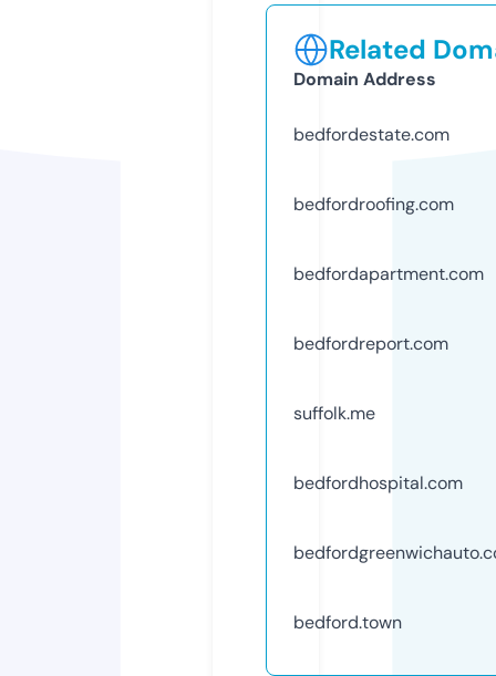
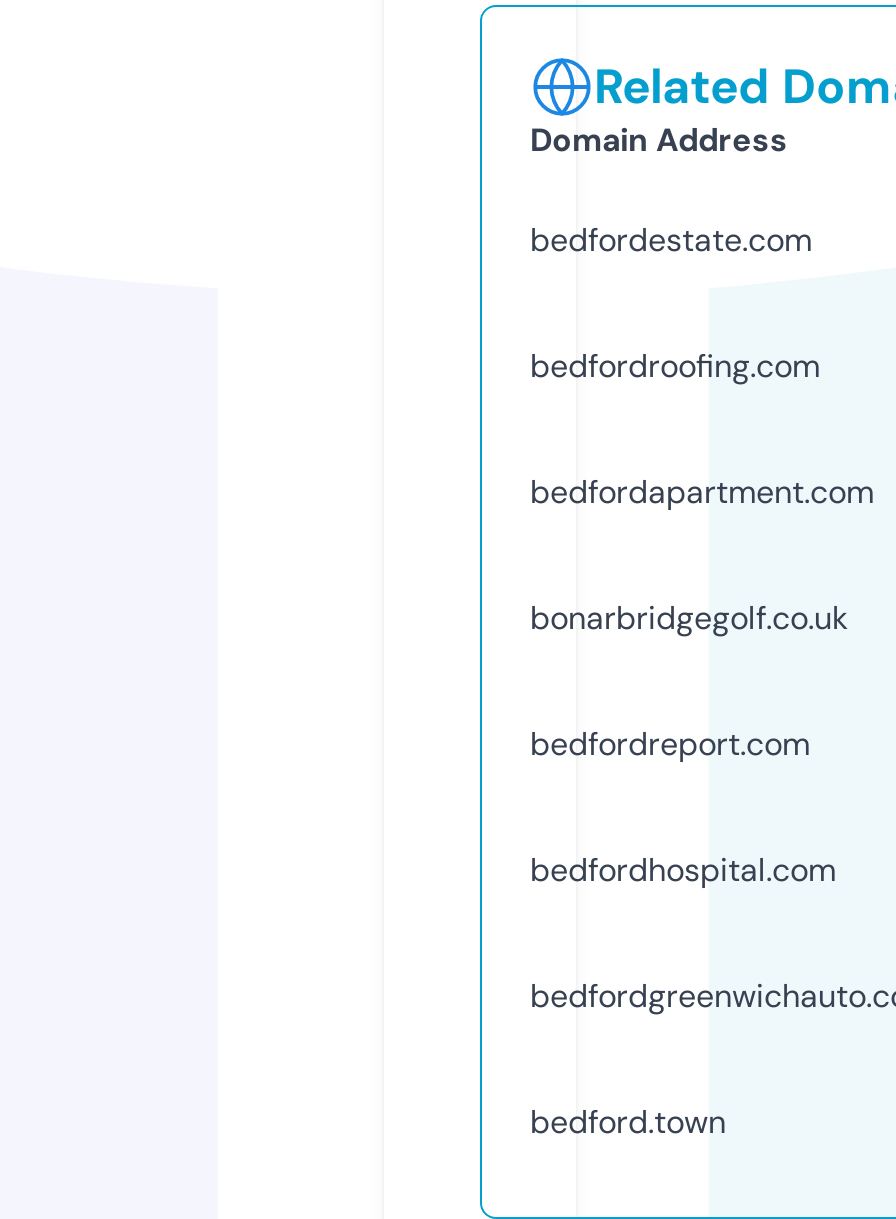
+ bonarbridgegolf.co.uk

moved down: bedfordreport.com

- suffolk.me
